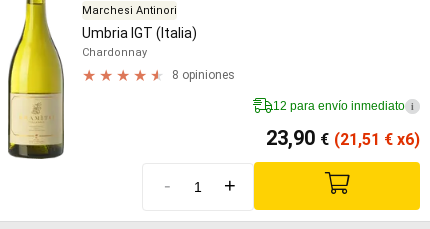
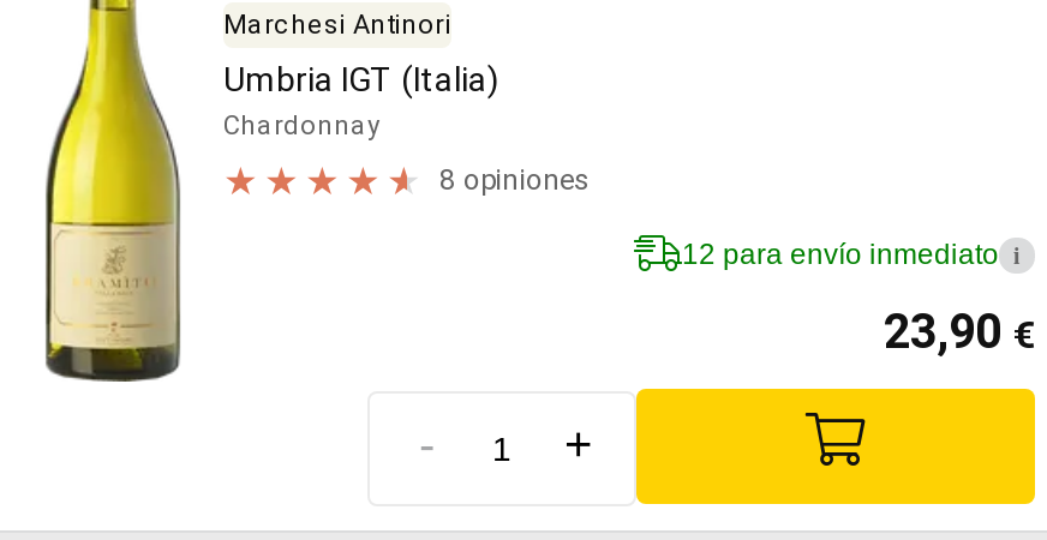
- 23,90 € (21,51 €x6)
+ 23,90 €
